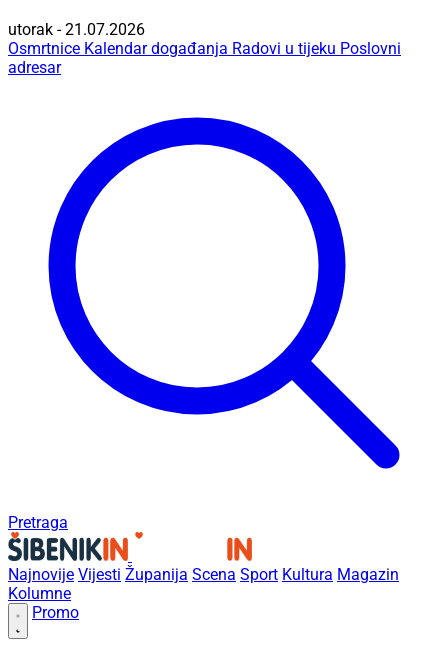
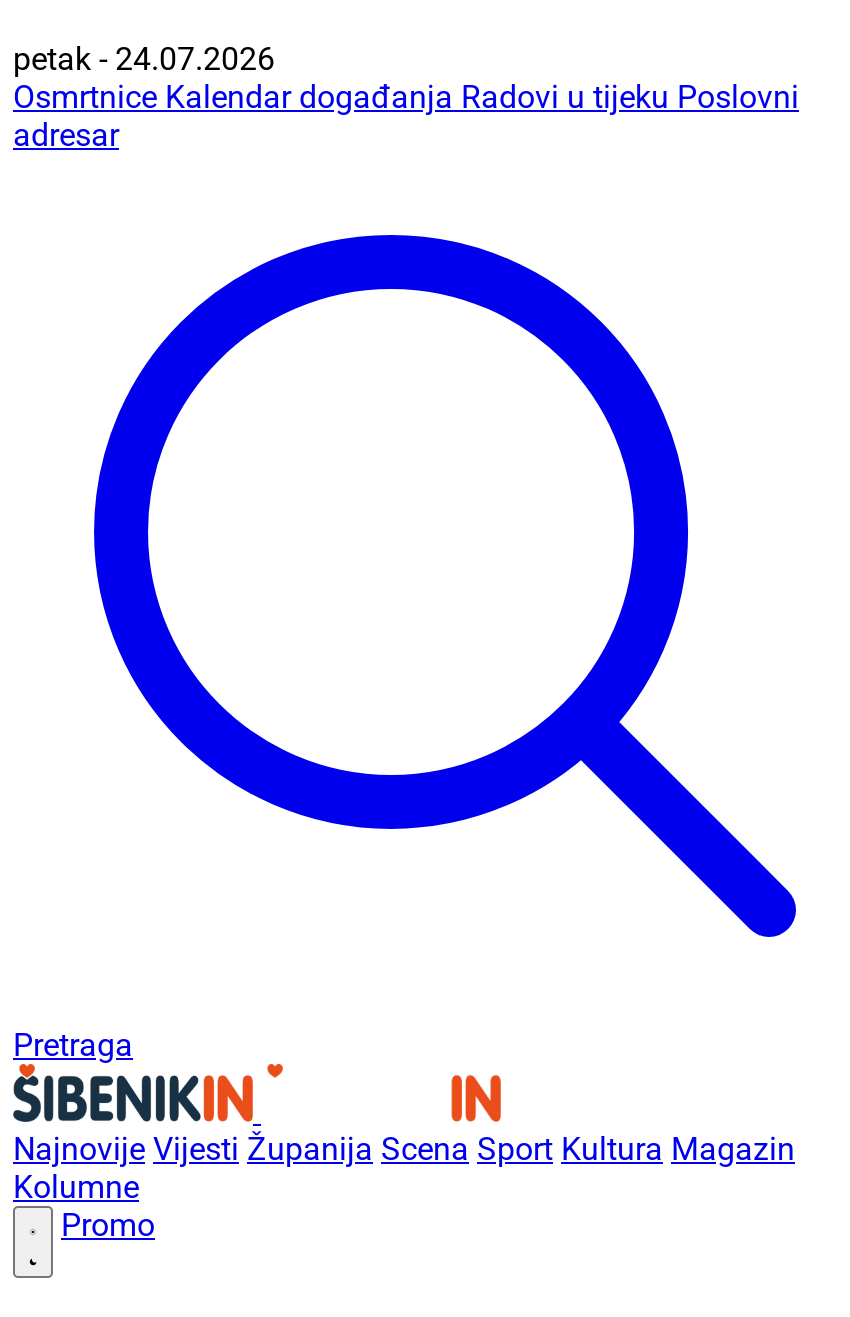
- utorak - 21.07.2026
+ petak - 24.07.2026
